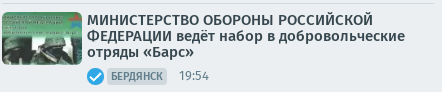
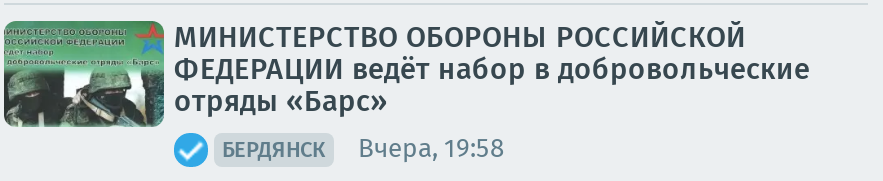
- БЕРДЯНСК 19:54
+ БЕРДЯНСК Вчера, 19:58
